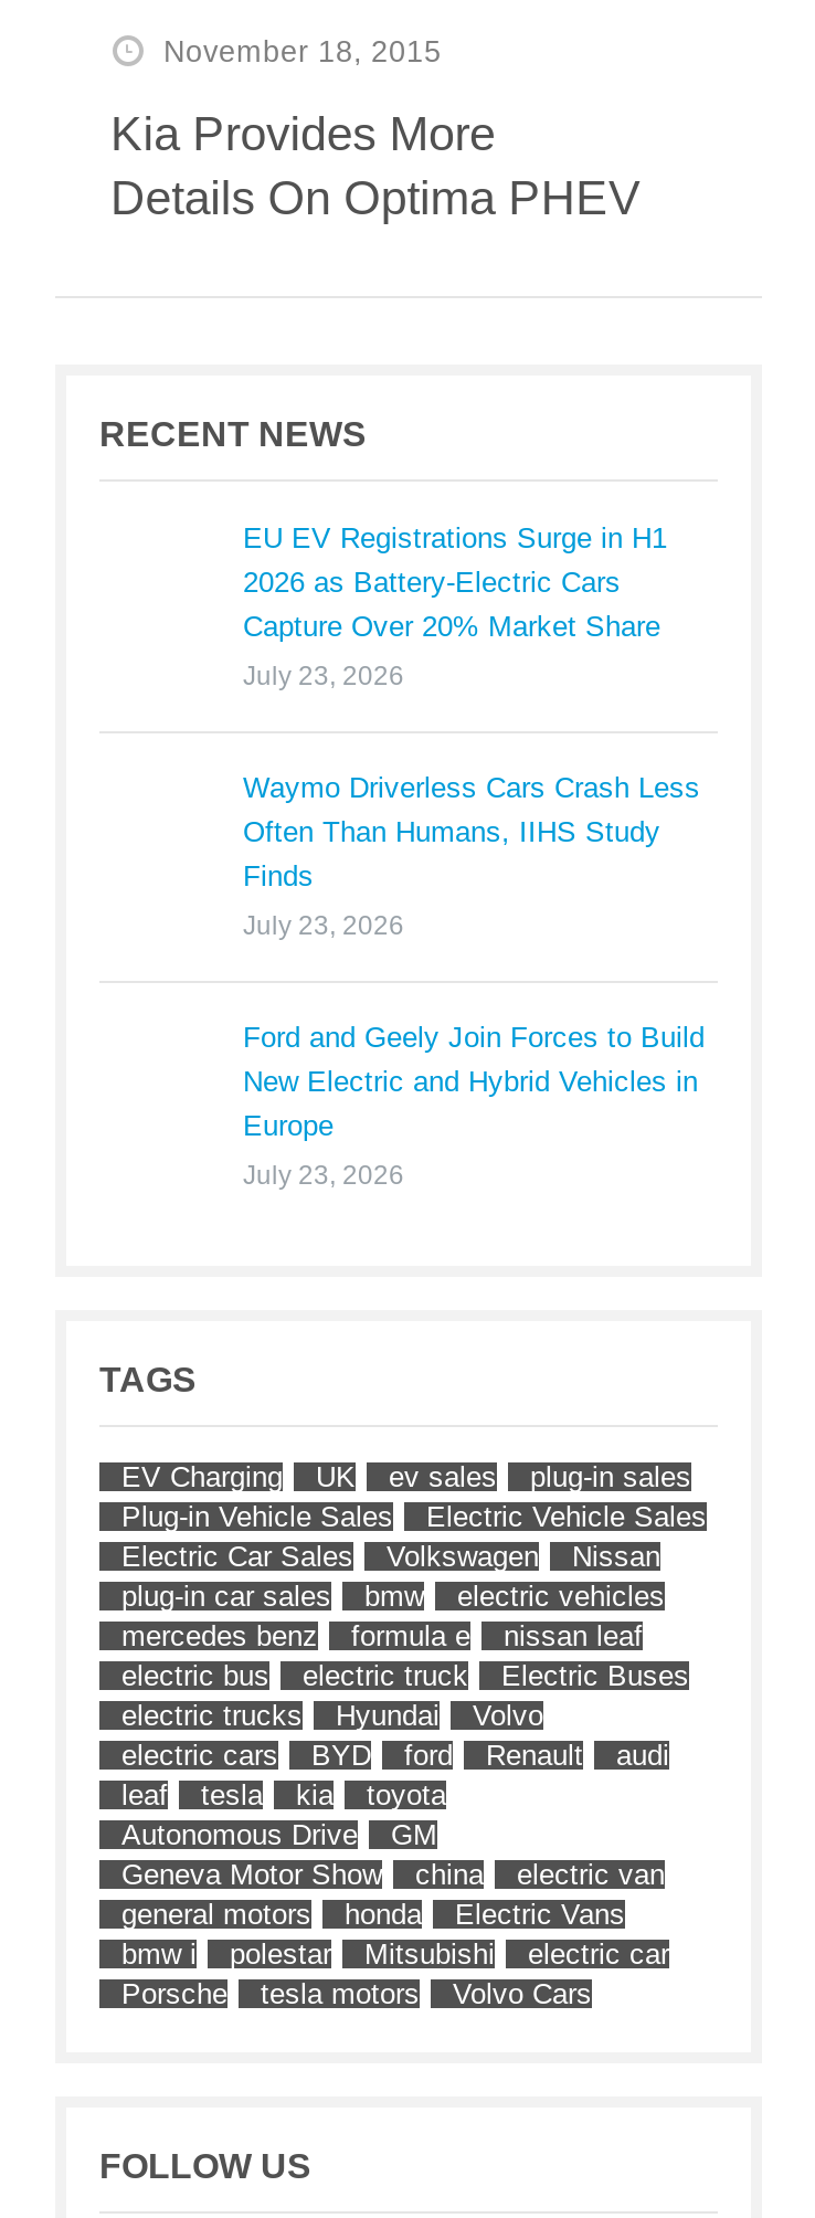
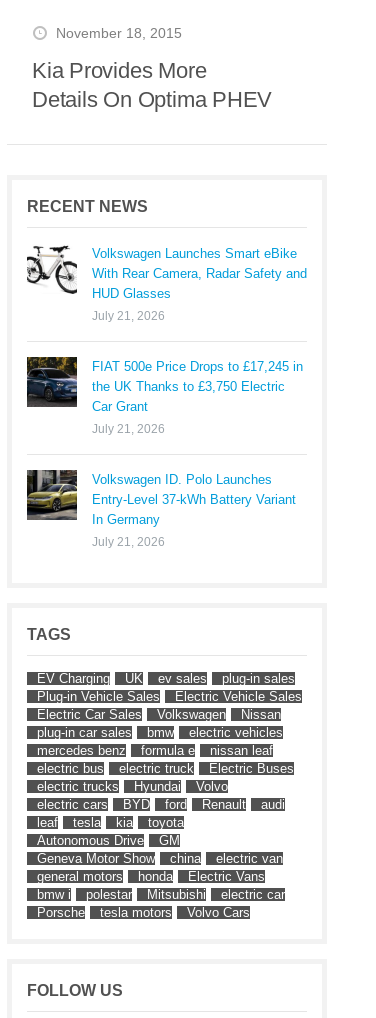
+ [image]

+ [image]

+ [image]

- EU EV Registrations Surge in H1
- 2026 as Battery-Electric Cars
- Capture Over 20% Market Share
+ Volkswagen Launches Smart eBike
+ With Rear Camera, Radar Safety and
+ HUD Glasses

- July 23, 2026
+ July 21, 2026

- Waymo Driverless Cars Crash Less
- Often Than Humans, IIHS Study
- Finds
+ FIAT 500e Price Drops to £17,245 in
+ the UK Thanks to £3,750 Electric
+ Car Grant

- July 23, 2026
+ July 21, 2026

- Ford and Geely Join Forces to Build
- New Electric and Hybrid Vehicles in
- Europe
+ Volkswagen ID. Polo Launches
+ Entry-Level 37-kWh Battery Variant
+ In Germany

- July 23, 2026
+ July 21, 2026
